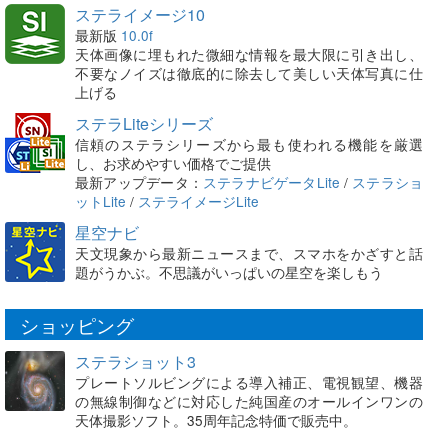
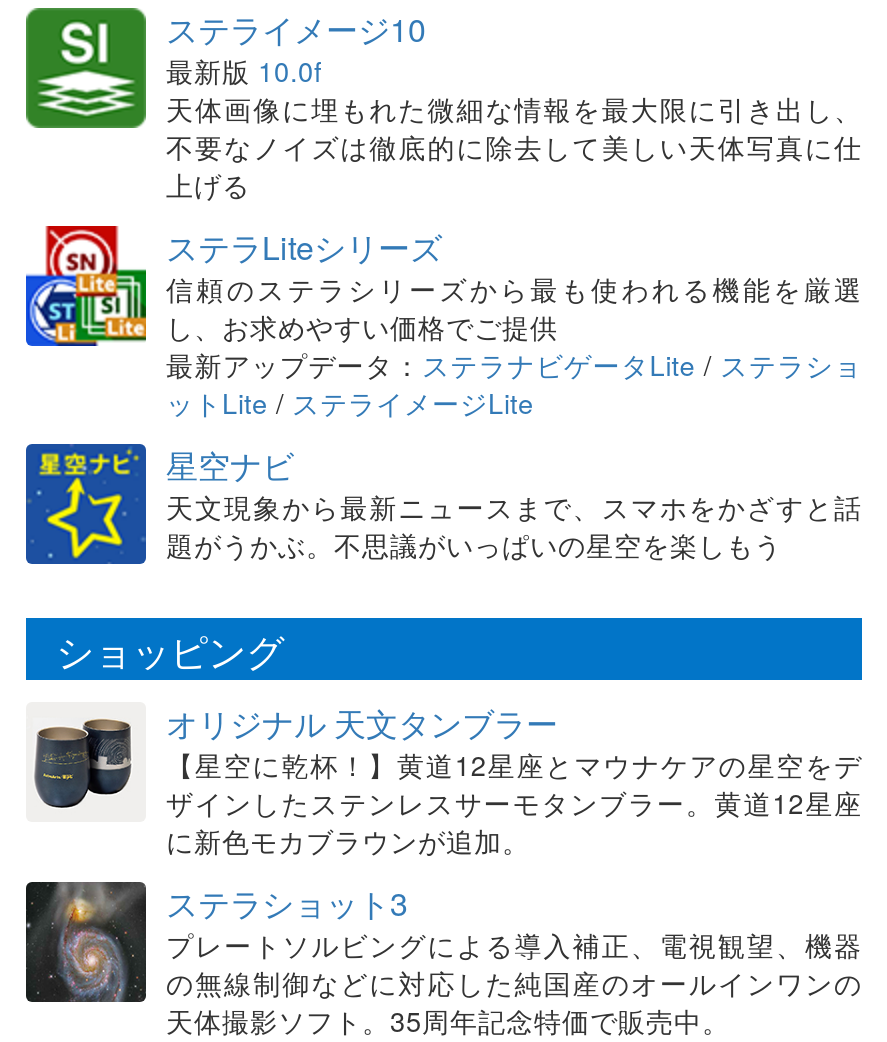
+ [image]
+ オリジナル 天文タンブラー
+ 【星空に乾杯！】黄道12星座とマウナケアの星空をデ
+ ザインしたステンレスサーモタンブラー。黄道12星座
+ に新色モカブラウンが追加。
